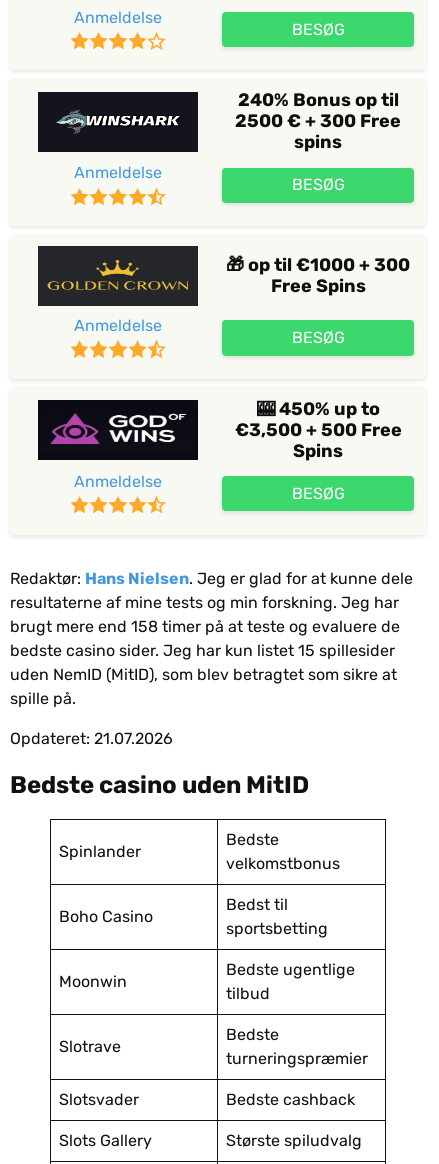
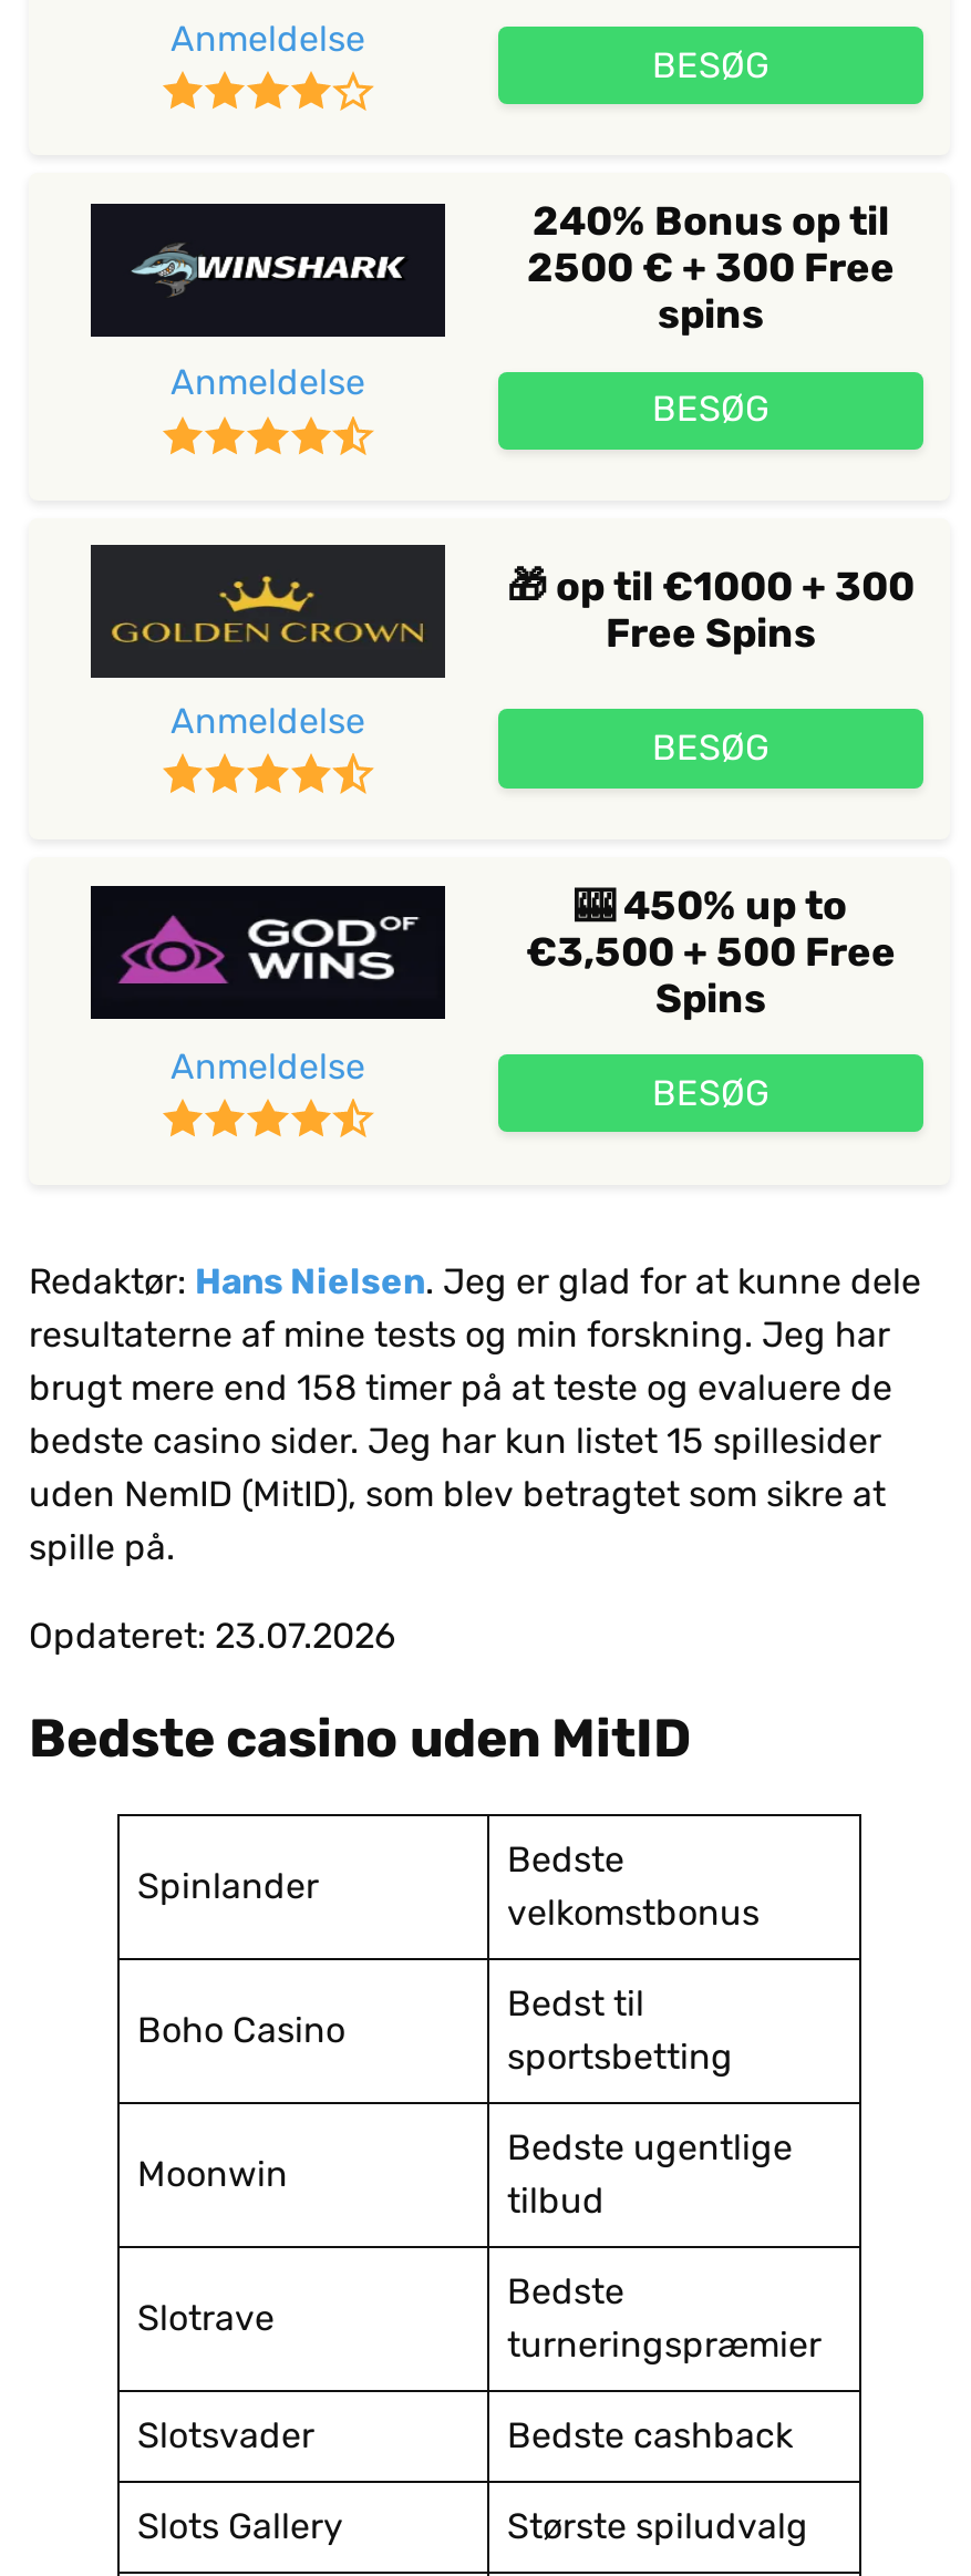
- Opdateret: 21.07.2026
+ Opdateret: 23.07.2026
